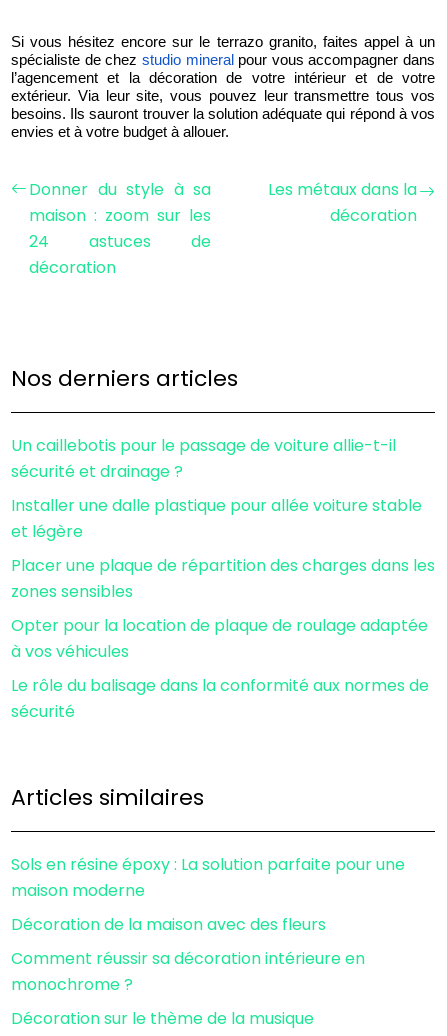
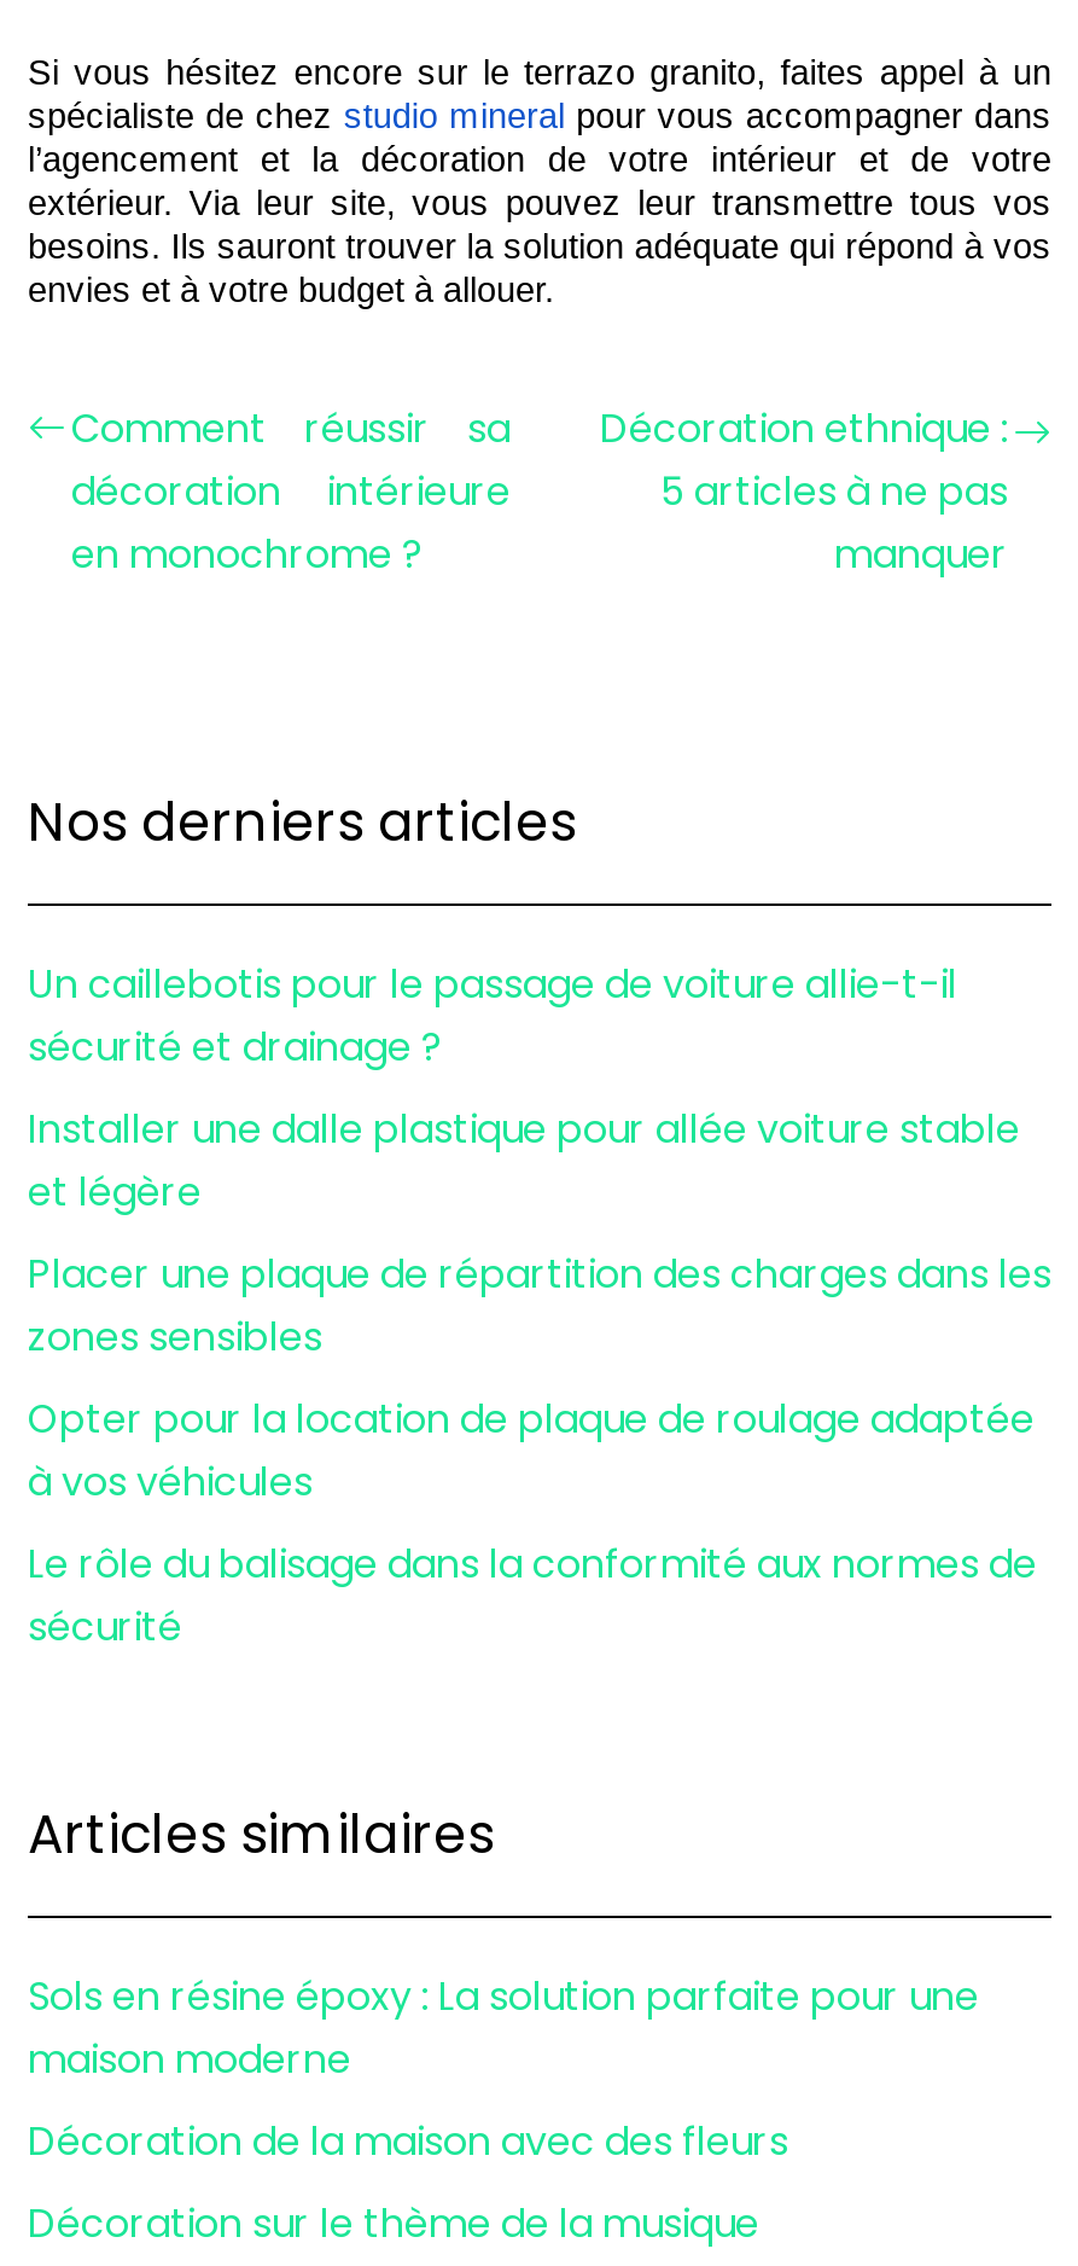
- Donner du style à sa
- maison : zoom sur les
- 24 astuces de
- décoration
+ Comment réussir sa
+ décoration intérieure
+ en monochrome ?

- Les métaux dans la
- décoration
+ Décoration ethnique :
+ 5 articles à ne pas
+ manquer

- Comment réussir sa décoration intérieure en
- monochrome ?
